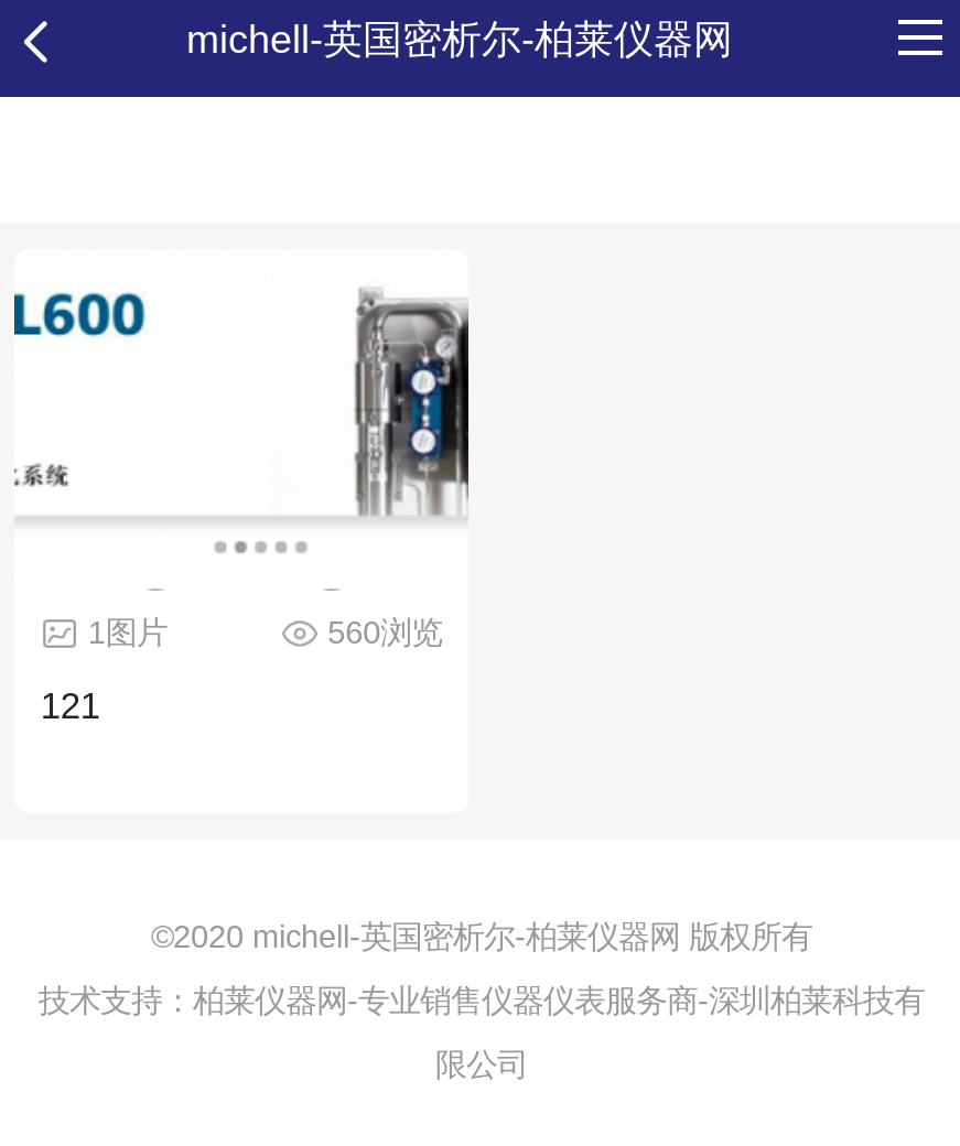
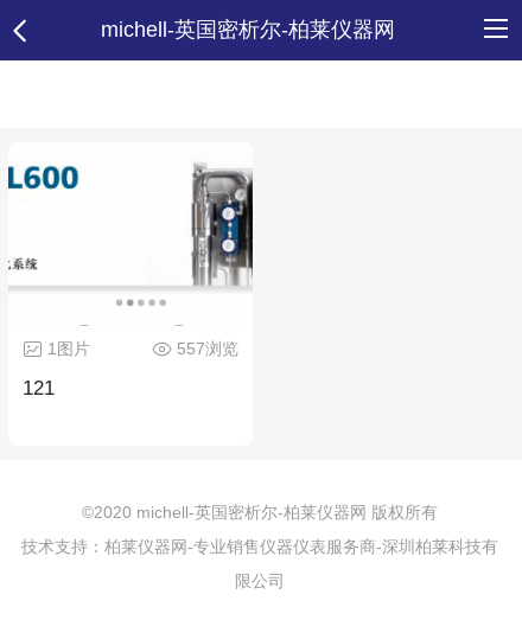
- 560浏览
+ 557浏览
